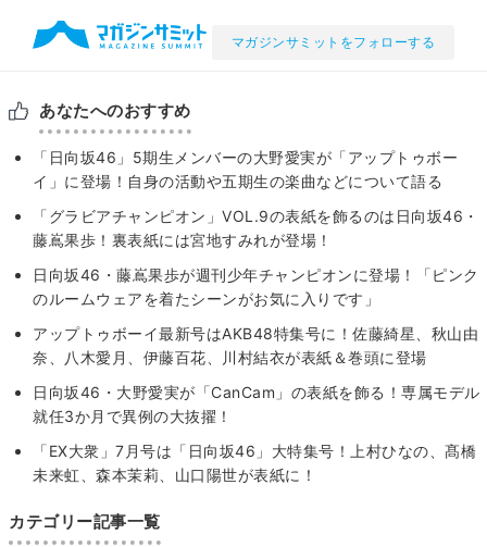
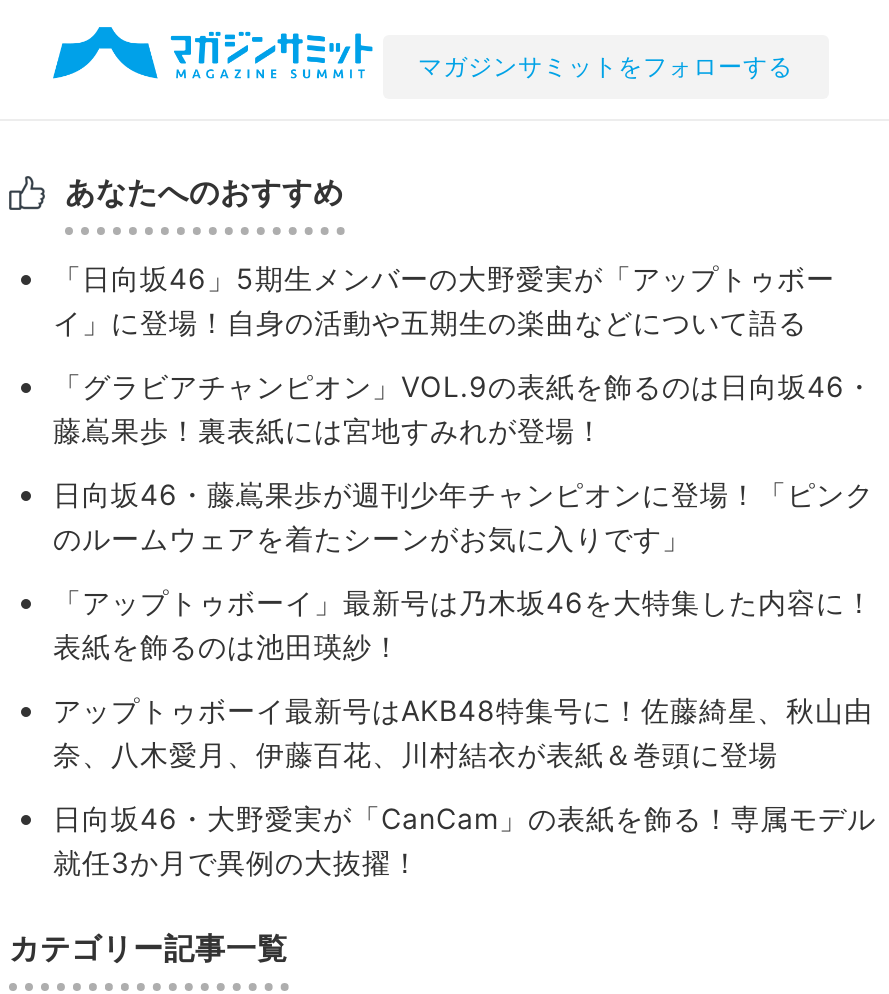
+ 「アップトゥボーイ」最新号は乃木坂46を大特集した内容に！
+ 表紙を飾るのは池田瑛紗！

moved down: アップトゥボーイ最新号はAKB48特集号に！佐藤綺星、秋山由 | 奈、八木愛月、伊藤百花、川村結衣が表紙＆巻頭に登場 | 日向坂46・大野愛実が「CanCam」の表紙を飾る！専属モデル | 就任3か月で異例の大抜擢！

- 「EX大衆」7月号は「日向坂46」大特集号！上村ひなの、髙橋
- 未来虹、森本茉莉、山口陽世が表紙に！
